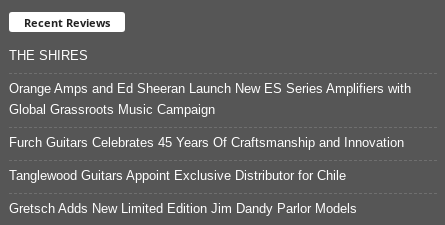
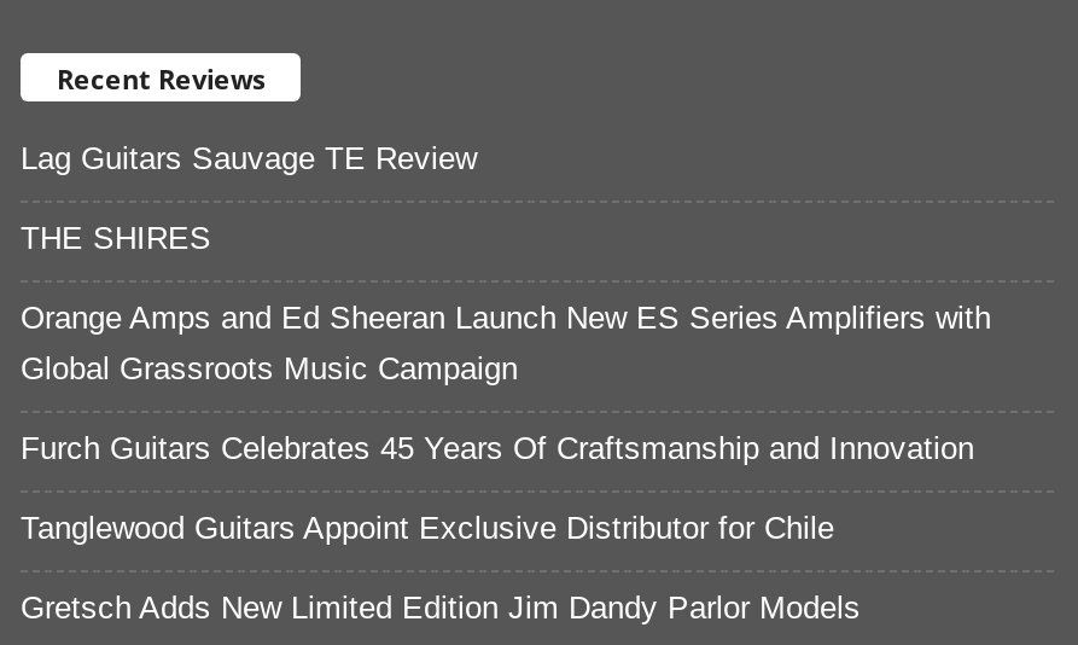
+ Lag Guitars Sauvage TE Review
